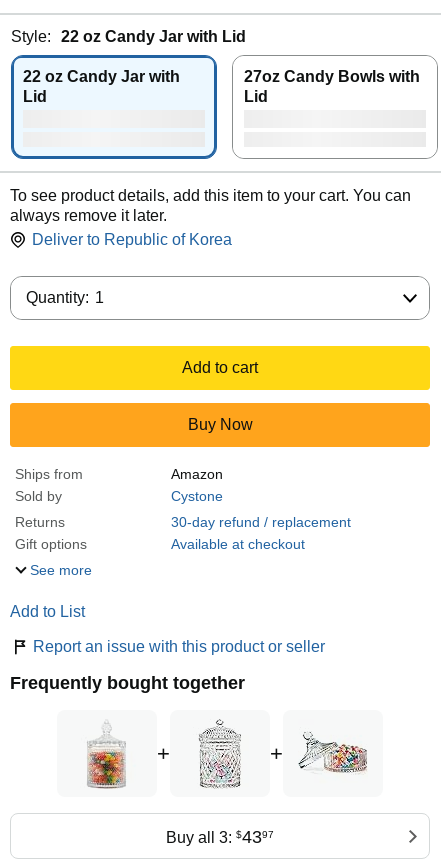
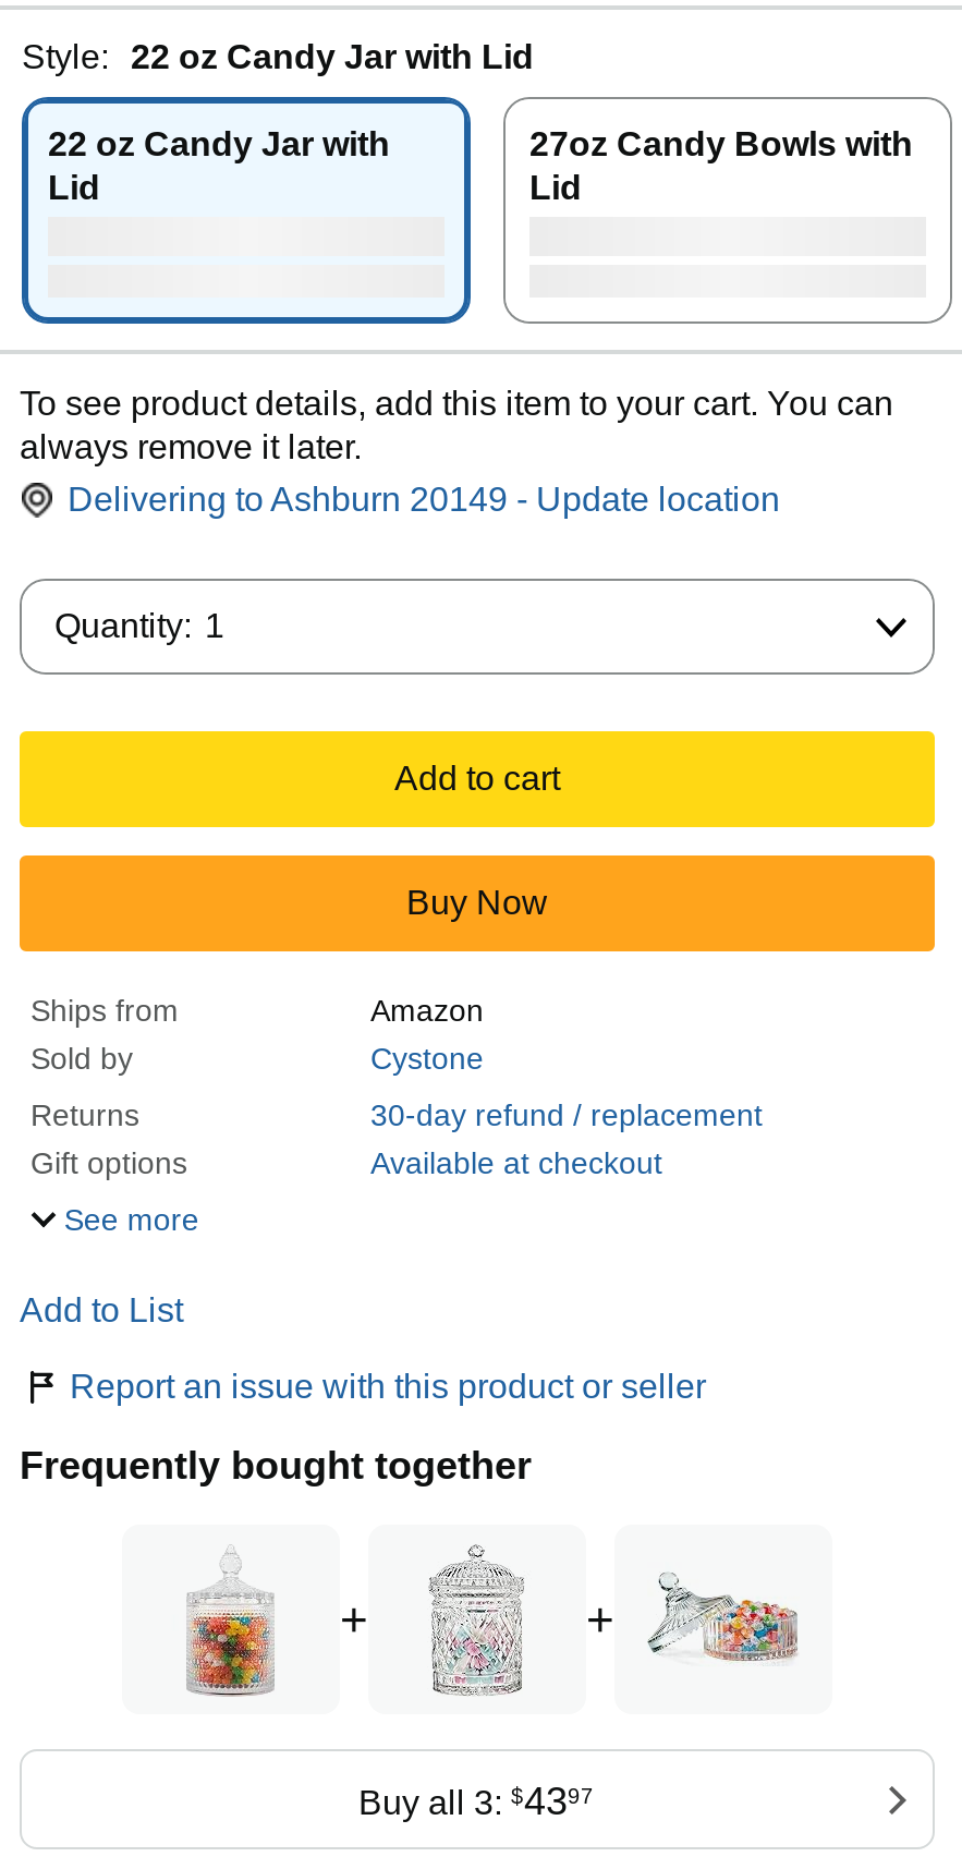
- Deliver to Republic of Korea
+ Delivering to Ashburn 20149 - Update location
